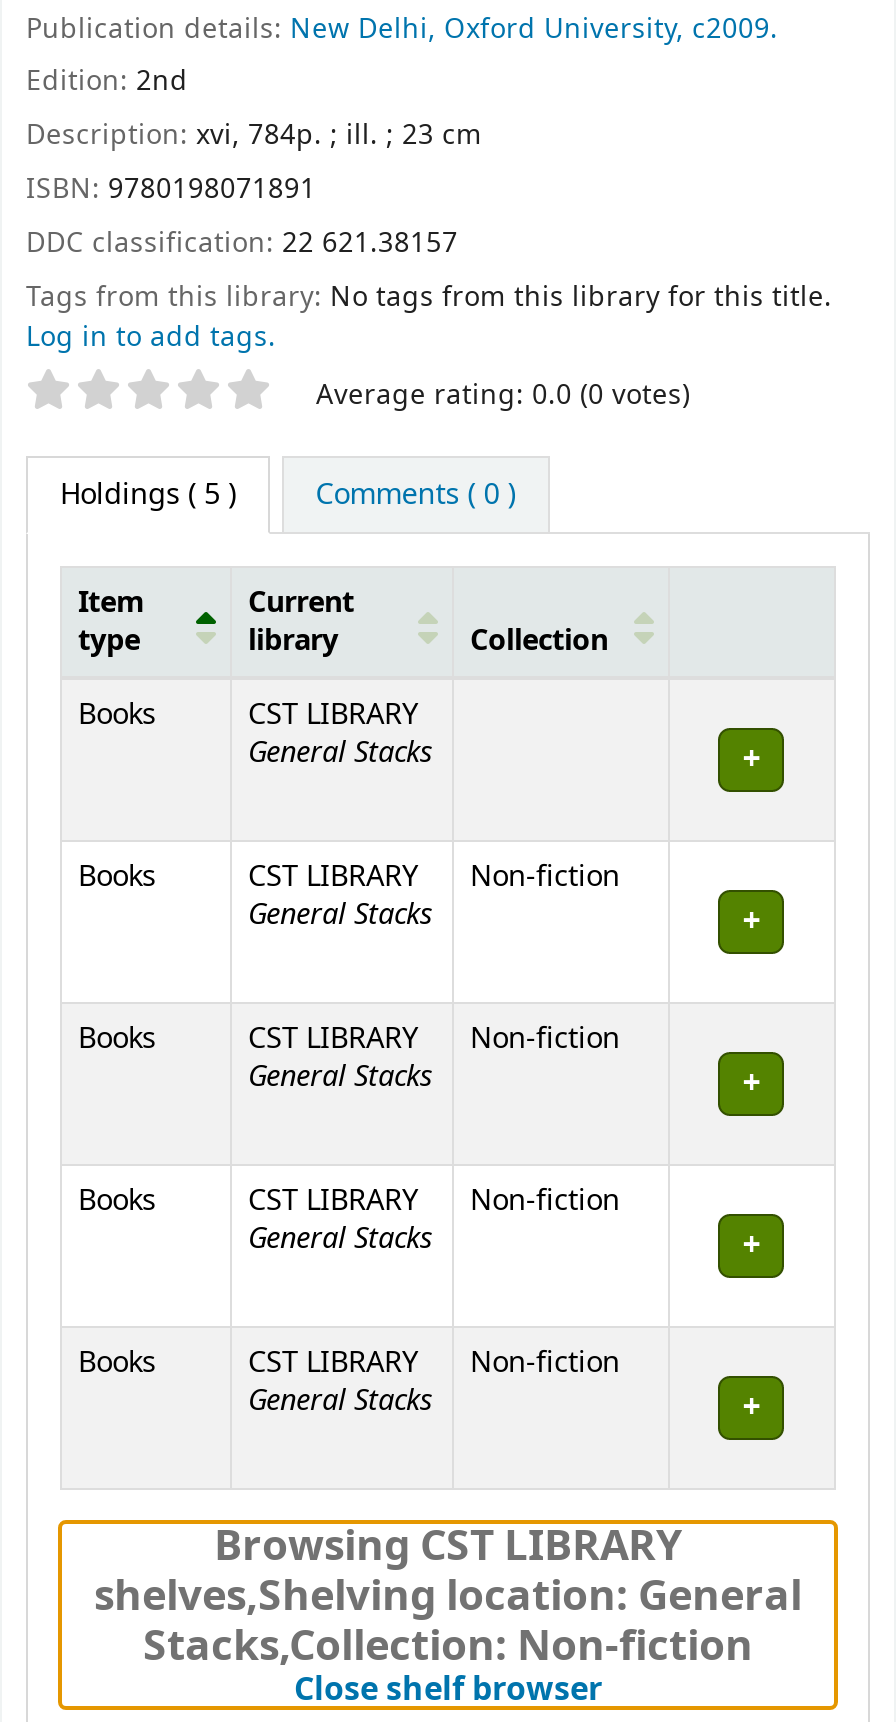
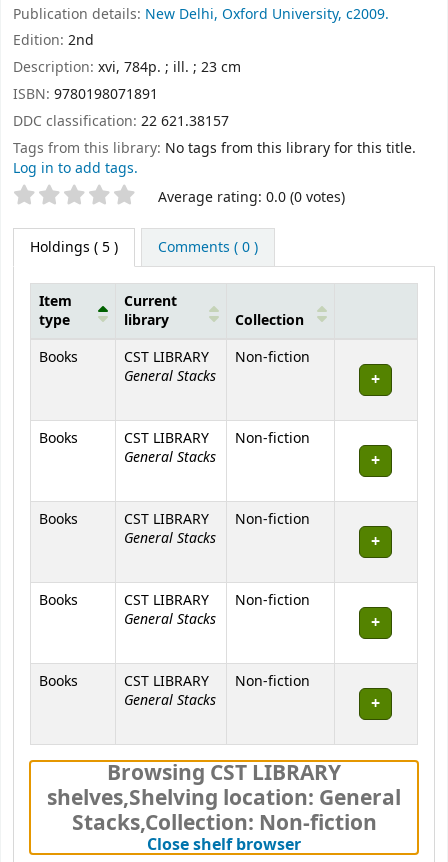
+ Non-fiction
